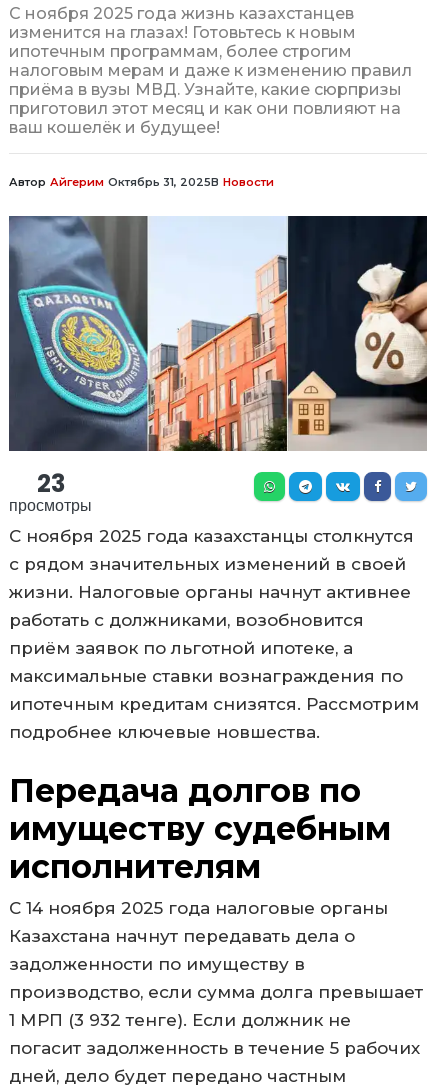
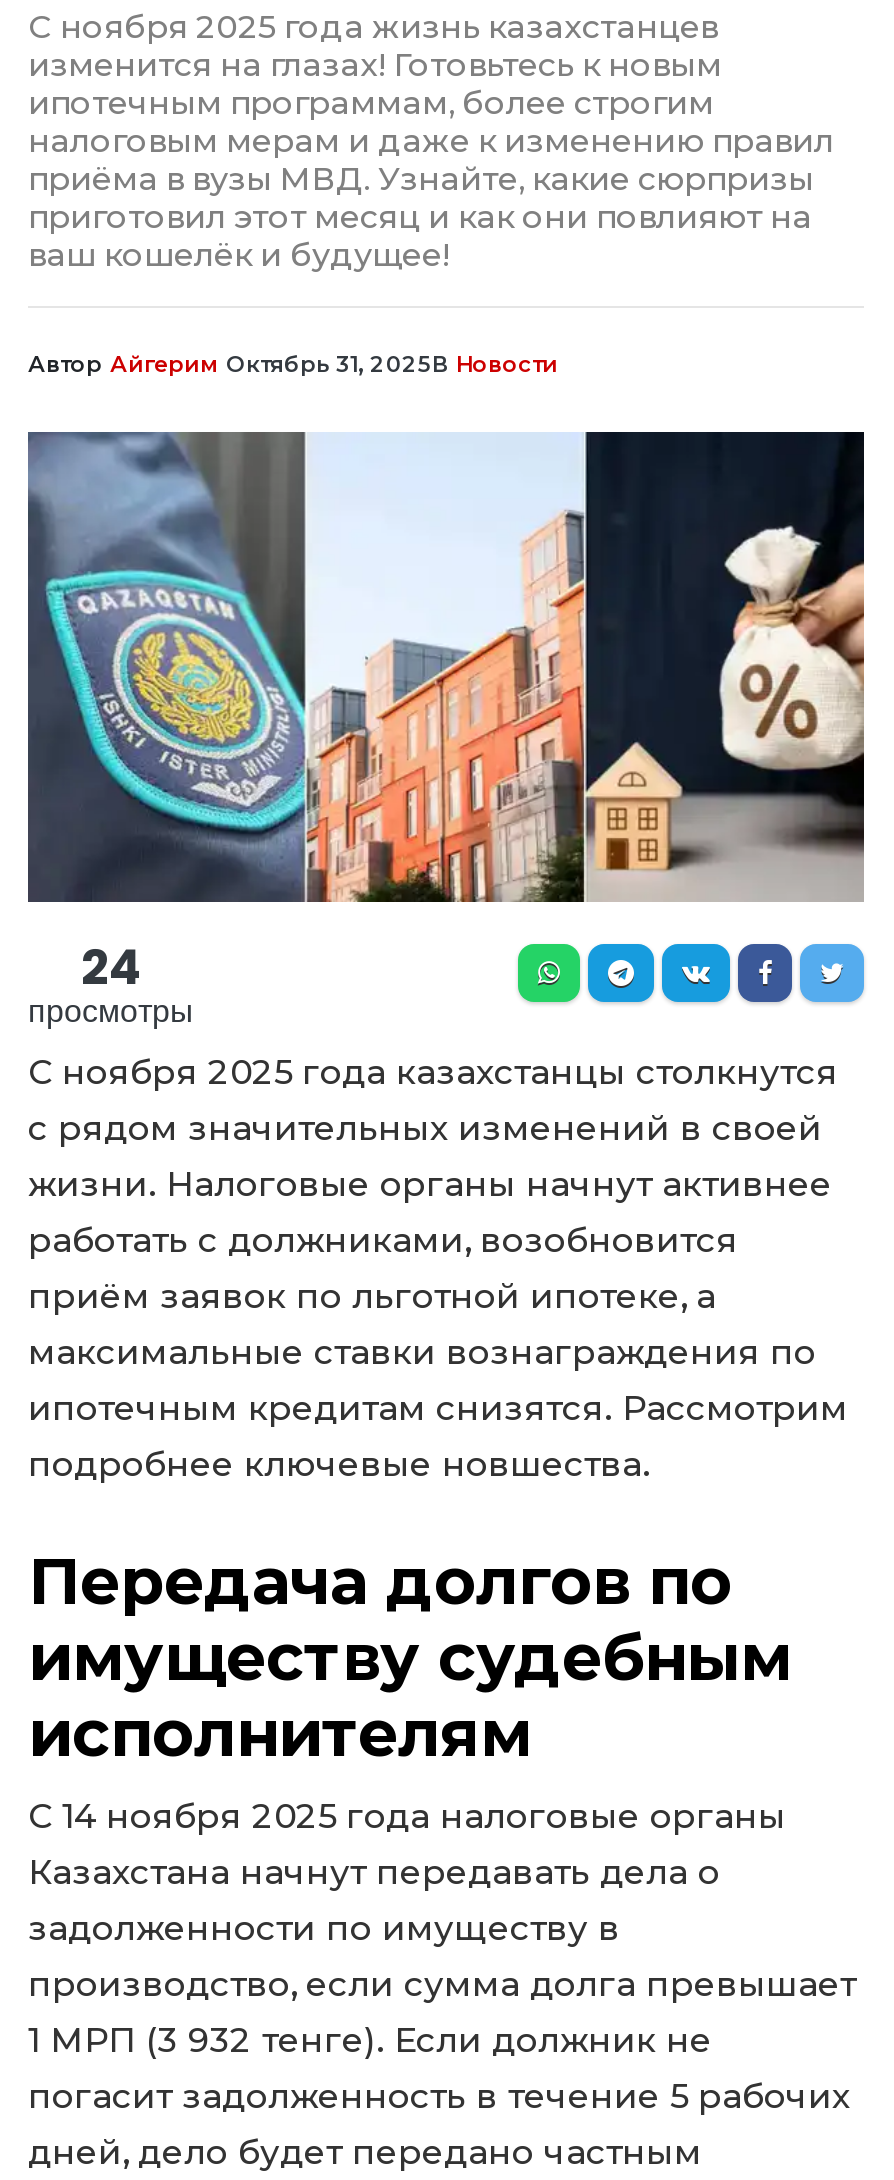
- 23
+ 24
